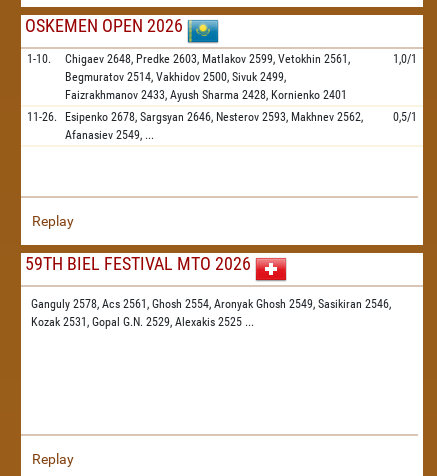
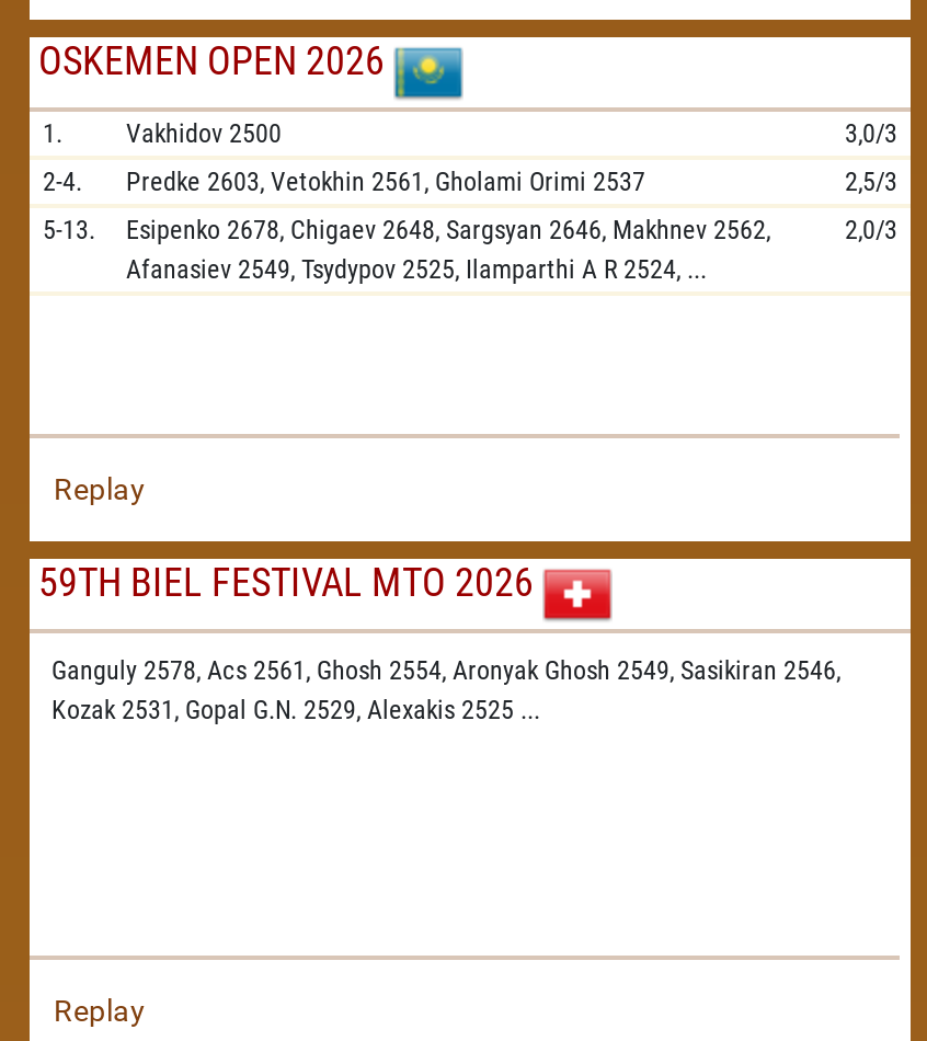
- 1-10.
- Chigaev 2648, Predke 2603, Matlakov 2599, Vetokhin 2561,
- Begmuratov 2514, Vakhidov 2500, Sivuk 2499,
- Faizrakhmanov 2433, Ayush Sharma 2428, Kornienko 2401
+ 1.
+ Vakhidov 2500
+ 3,0/3

- 1,0/1
+ 2-4.
+ Predke 2603, Vetokhin 2561, Gholami Orimi 2537
+ 2,5/3

- 11-26. Esipenko 2678, Sargsyan 2646, Nesterov 2593, Makhnev 2562,
- Afanasiev 2549,...
+ 5-13.
+ Esipenko 2678, Chigaev 2648, Sargsyan 2646, Makhnev 2562,
+ Afanasiev 2549, Tsydypov 2525, Ilamparthi A R 2524,...

- 0,5/1
+ 2,0/3
